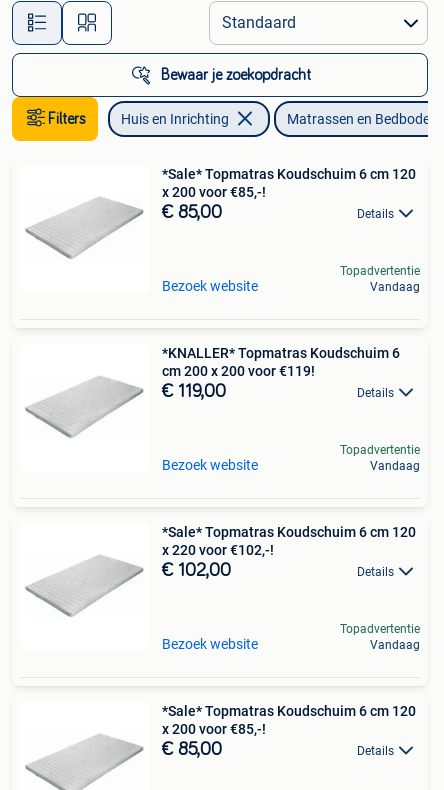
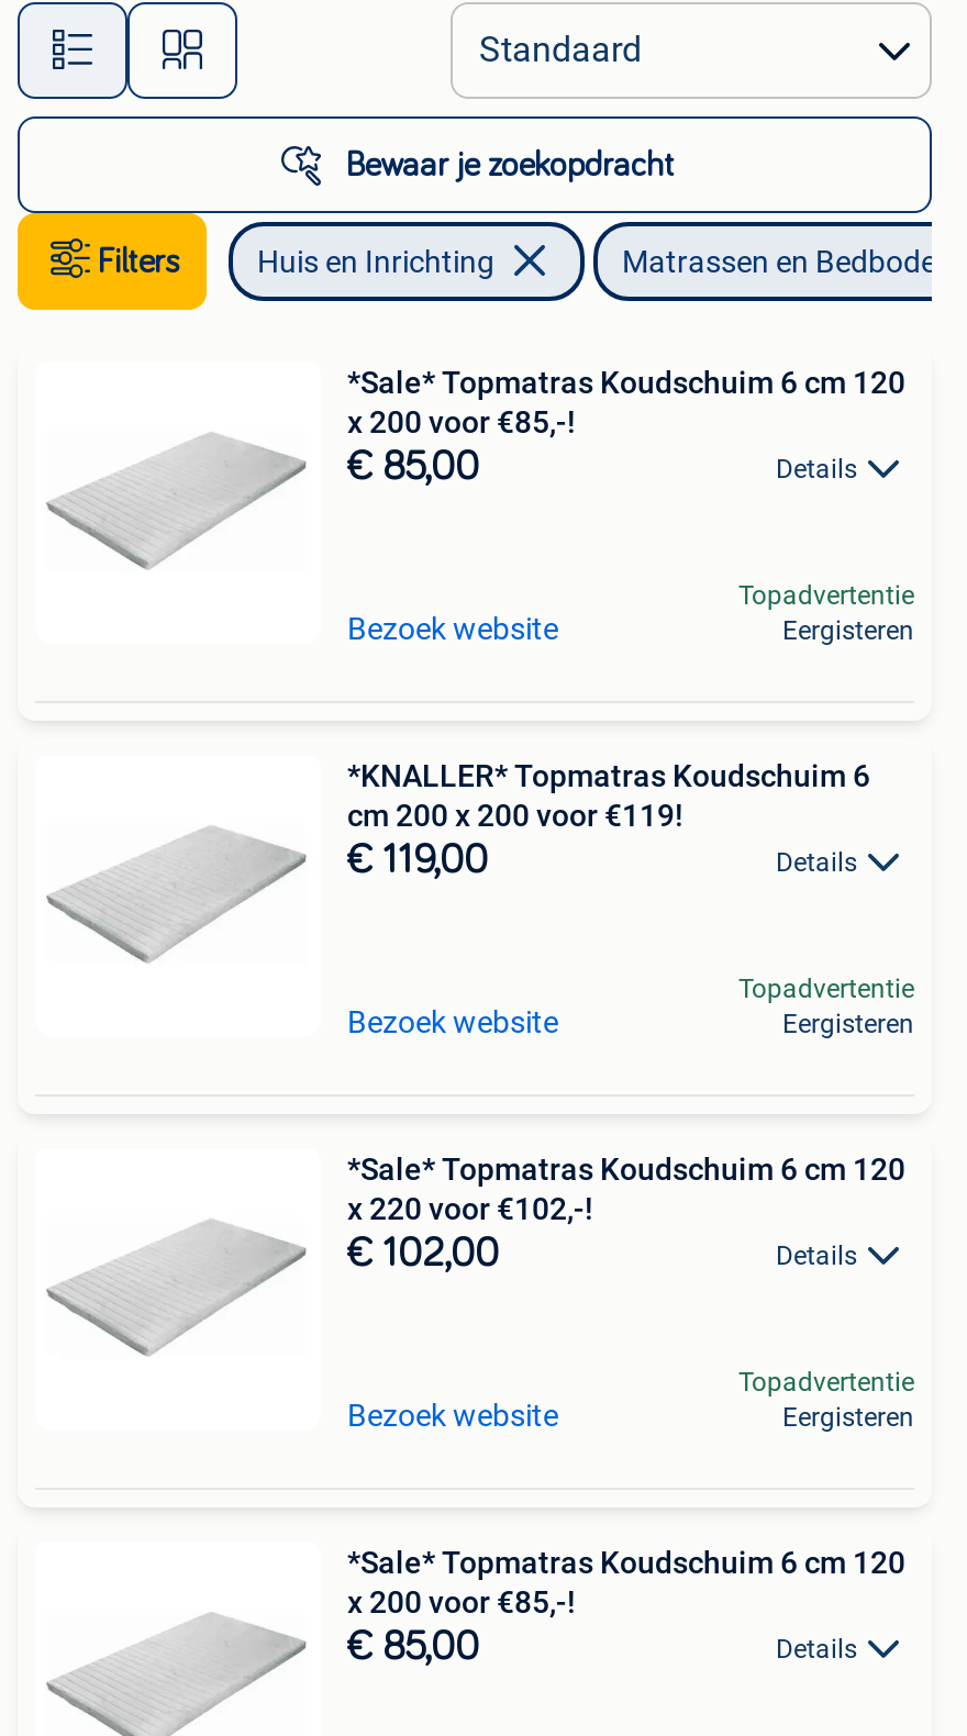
- Vandaag
+ Eergisteren

- Vandaag
+ Eergisteren

- Vandaag
+ Eergisteren
